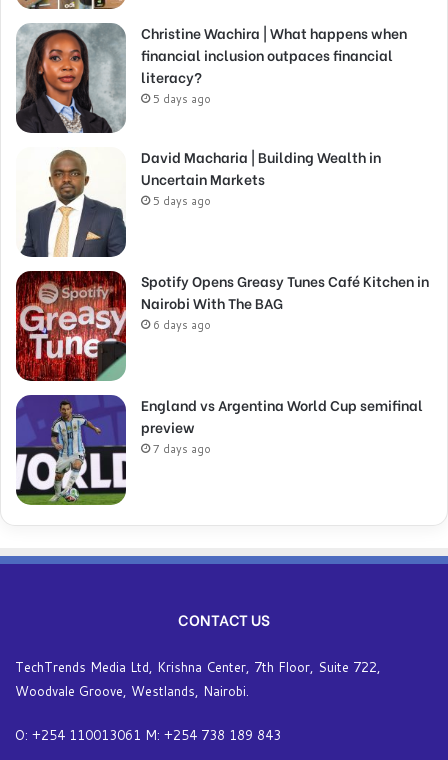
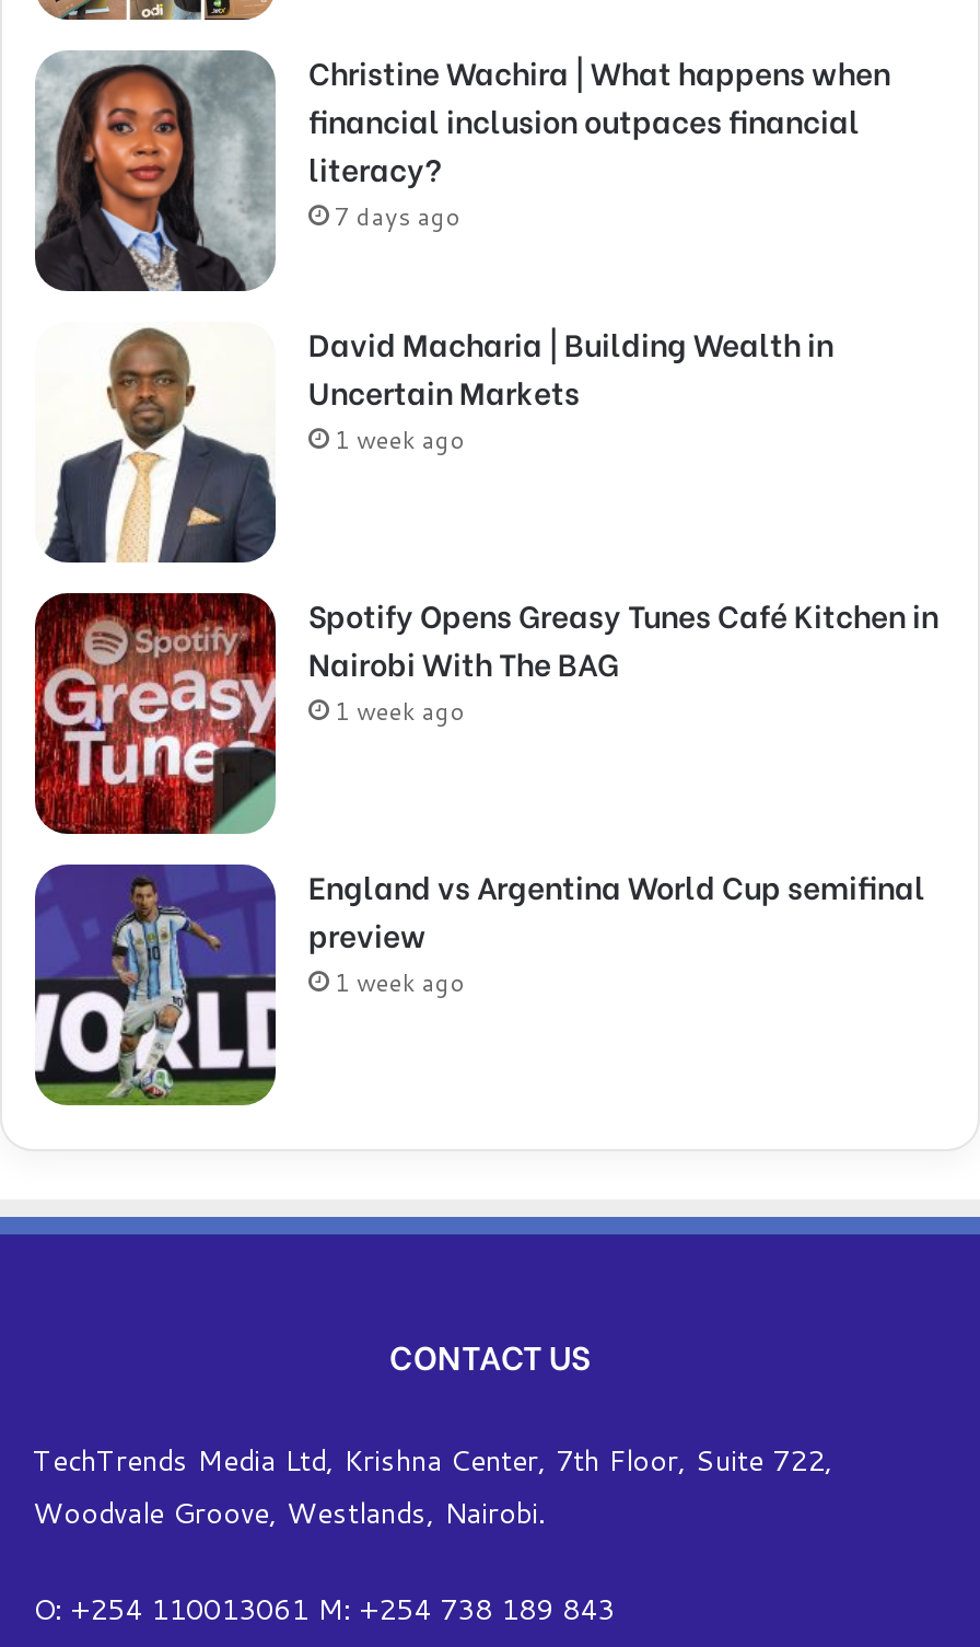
- 5 days ago
+ 7 days ago

- 5 days ago
+ 1 week ago

- 6 days ago
+ 1 week ago

- 7 days ago
+ 1 week ago
